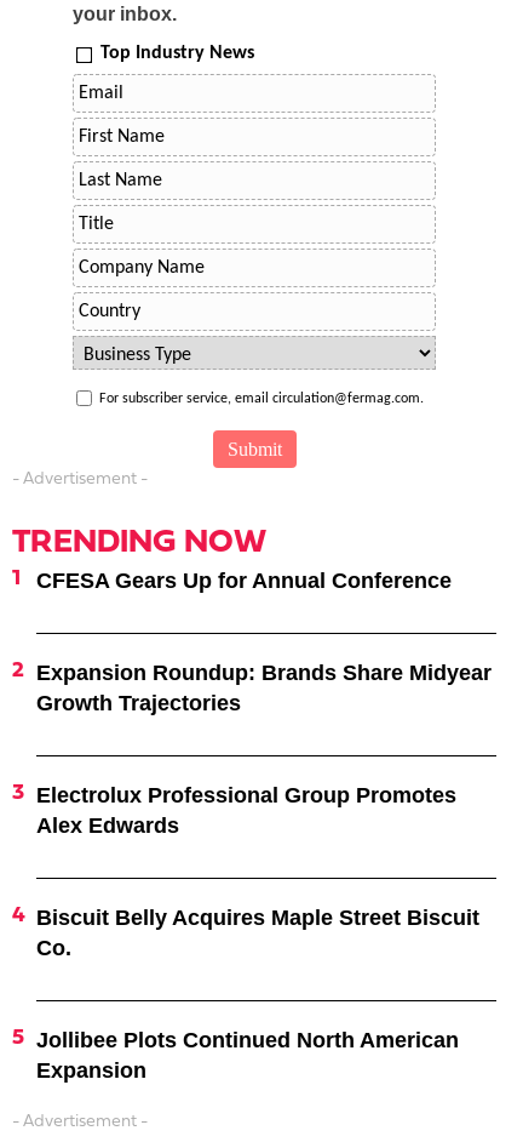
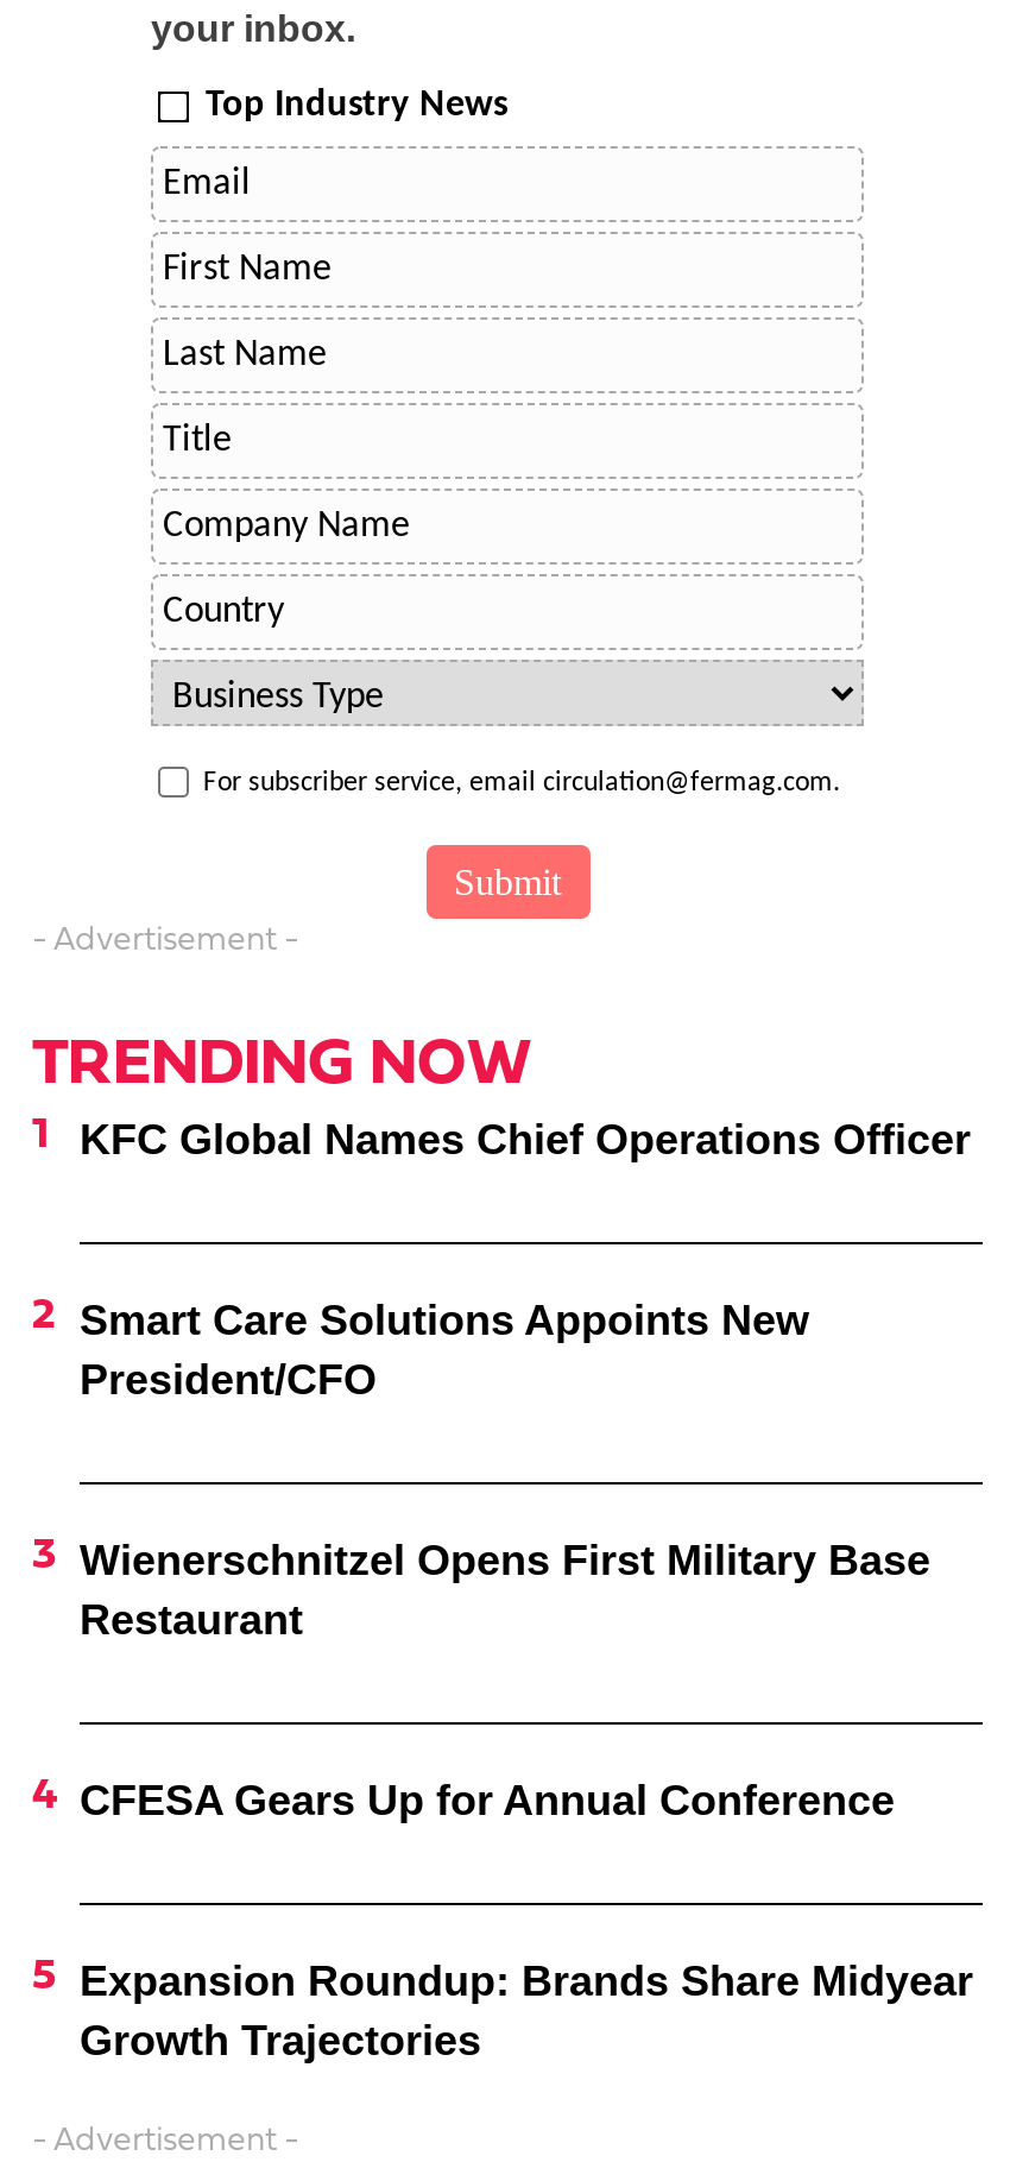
+ KFC Global Names Chief Operations Officer

+ Smart Care Solutions Appoints New
+ President/CFO

+ Wienerschnitzel Opens First Military Base
+ Restaurant

moved down: CFESA Gears Up for Annual Conference | Expansion Roundup: Brands Share Midyear | Growth Trajectories

- Electrolux Professional Group Promotes
- Alex Edwards

- Biscuit Belly Acquires Maple Street Biscuit
- Co.

- Jollibee Plots Continued North American
- Expansion
